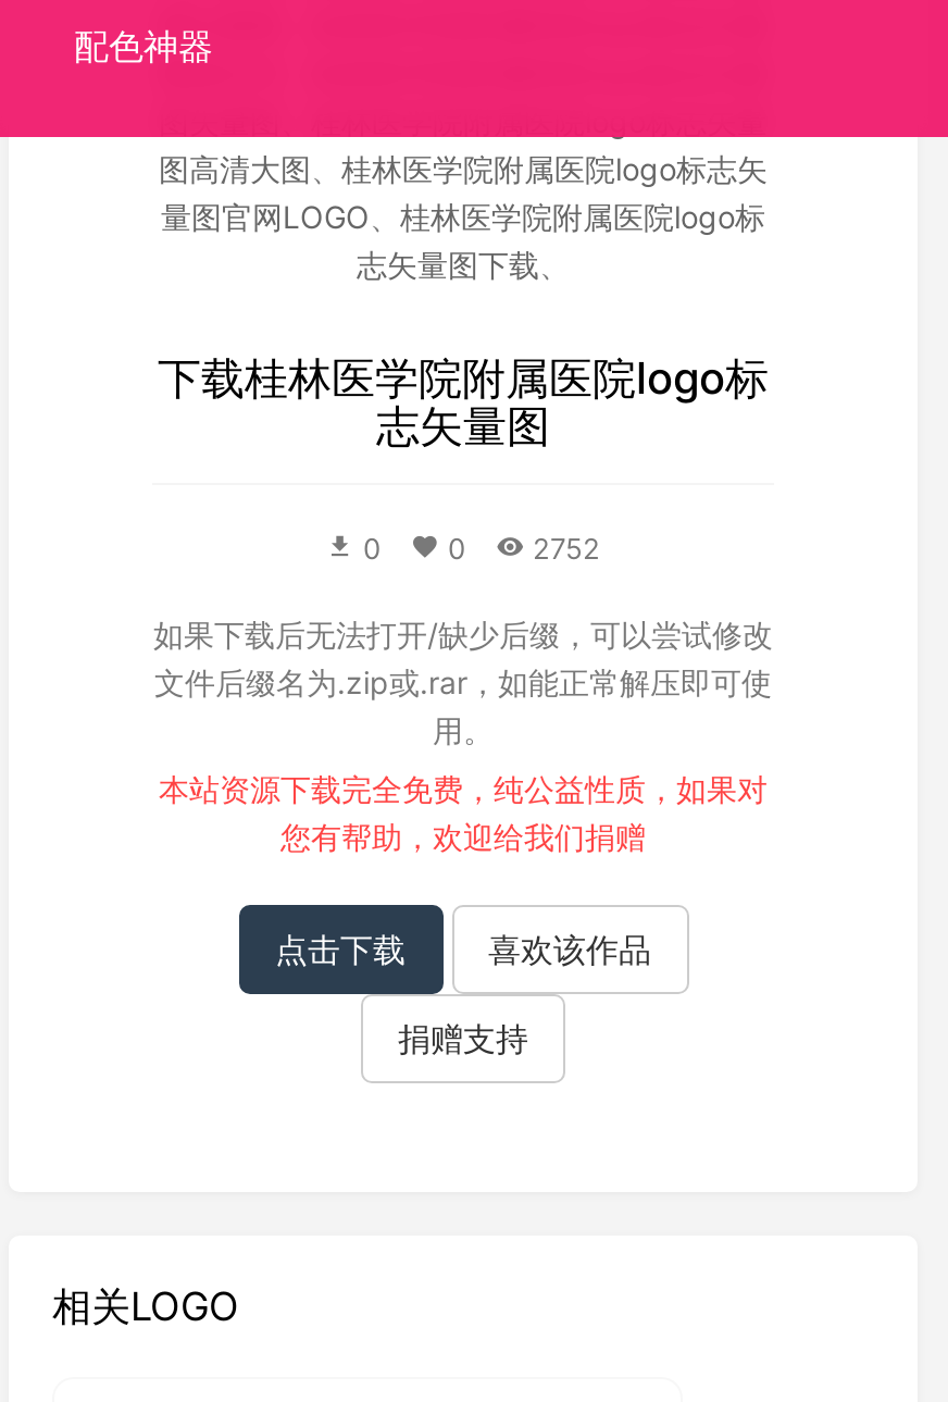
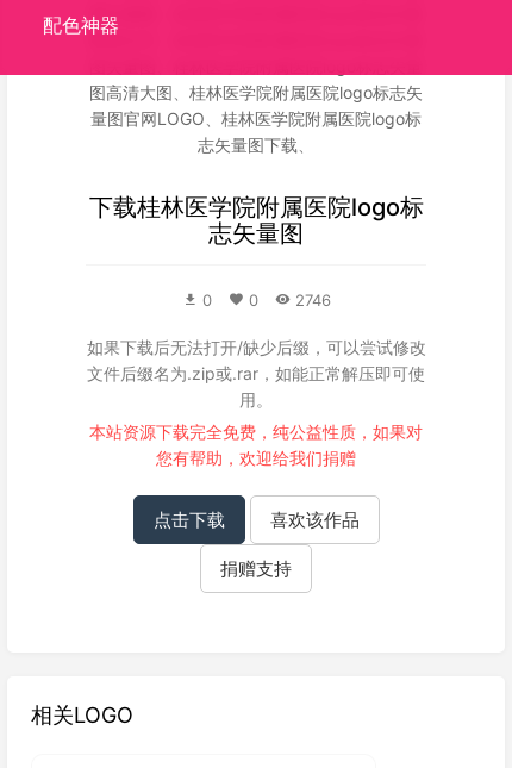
- 0 0 2752
+ 0 0 2746
